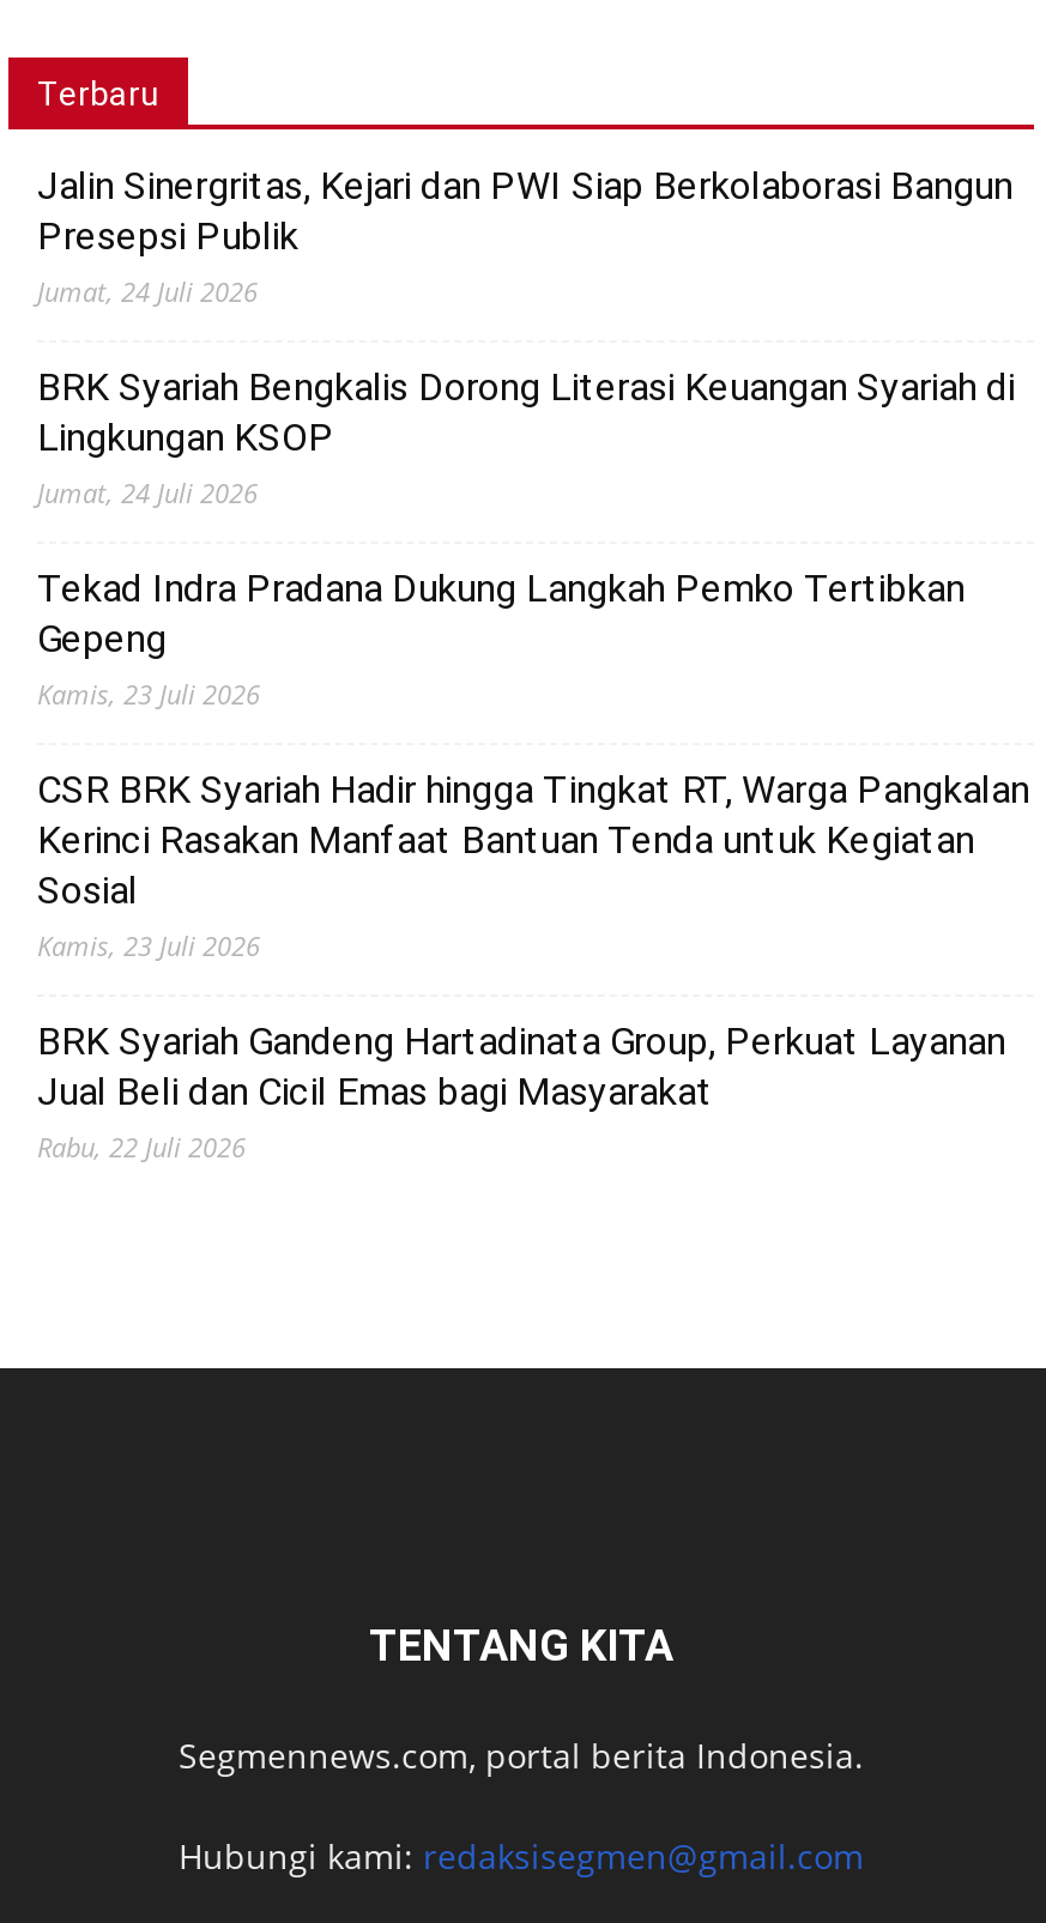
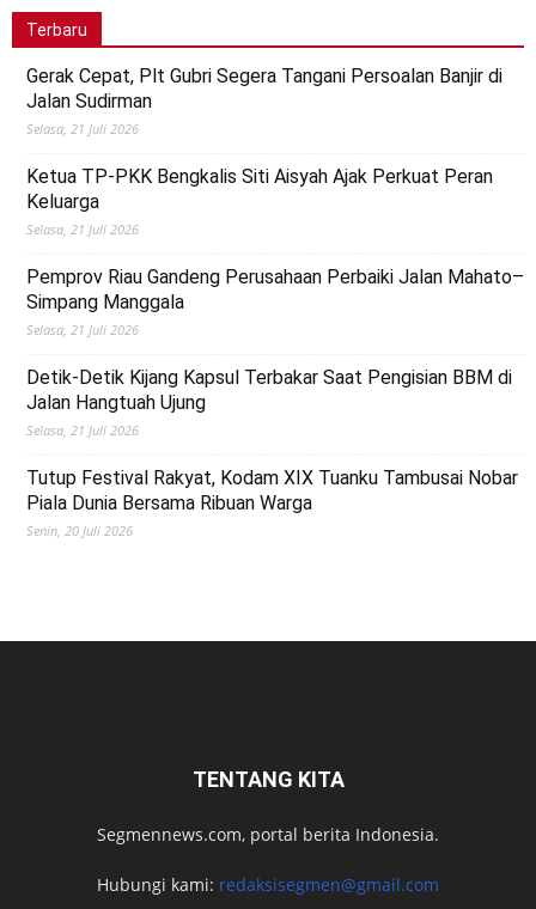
- Jalin Sinergritas, Kejari dan PWI Siap Berkolaborasi Bangun
- Presepsi Publik
- Jumat, 24 Juli 2026
+ Gerak Cepat, Plt Gubri Segera Tangani Persoalan Banjir di
+ Jalan Sudirman
+ Selasa, 21 Juli 2026

- BRK Syariah Bengkalis Dorong Literasi Keuangan Syariah di
- Lingkungan KSOP
- Jumat, 24 Juli 2026
+ Ketua TP-PKK Bengkalis Siti Aisyah Ajak Perkuat Peran
+ Keluarga
+ Selasa, 21 Juli 2026

- Tekad Indra Pradana Dukung Langkah Pemko Tertibkan
- Gepeng
- Kamis, 23 Juli 2026
+ Pemprov Riau Gandeng Perusahaan Perbaiki Jalan Mahato–
+ Simpang Manggala
+ Selasa, 21 Juli 2026

- CSR BRK Syariah Hadir hingga Tingkat RT, Warga Pangkalan
- Kerinci Rasakan Manfaat Bantuan Tenda untuk Kegiatan
- Sosial
- Kamis, 23 Juli 2026
+ Detik-Detik Kijang Kapsul Terbakar Saat Pengisian BBM di
+ Jalan Hangtuah Ujung
+ Selasa, 21 Juli 2026

- BRK Syariah Gandeng Hartadinata Group, Perkuat Layanan
- Jual Beli dan Cicil Emas bagi Masyarakat
- Rabu, 22 Juli 2026
+ Tutup Festival Rakyat, Kodam XIX Tuanku Tambusai Nobar
+ Piala Dunia Bersama Ribuan Warga
+ Senin, 20 Juli 2026
